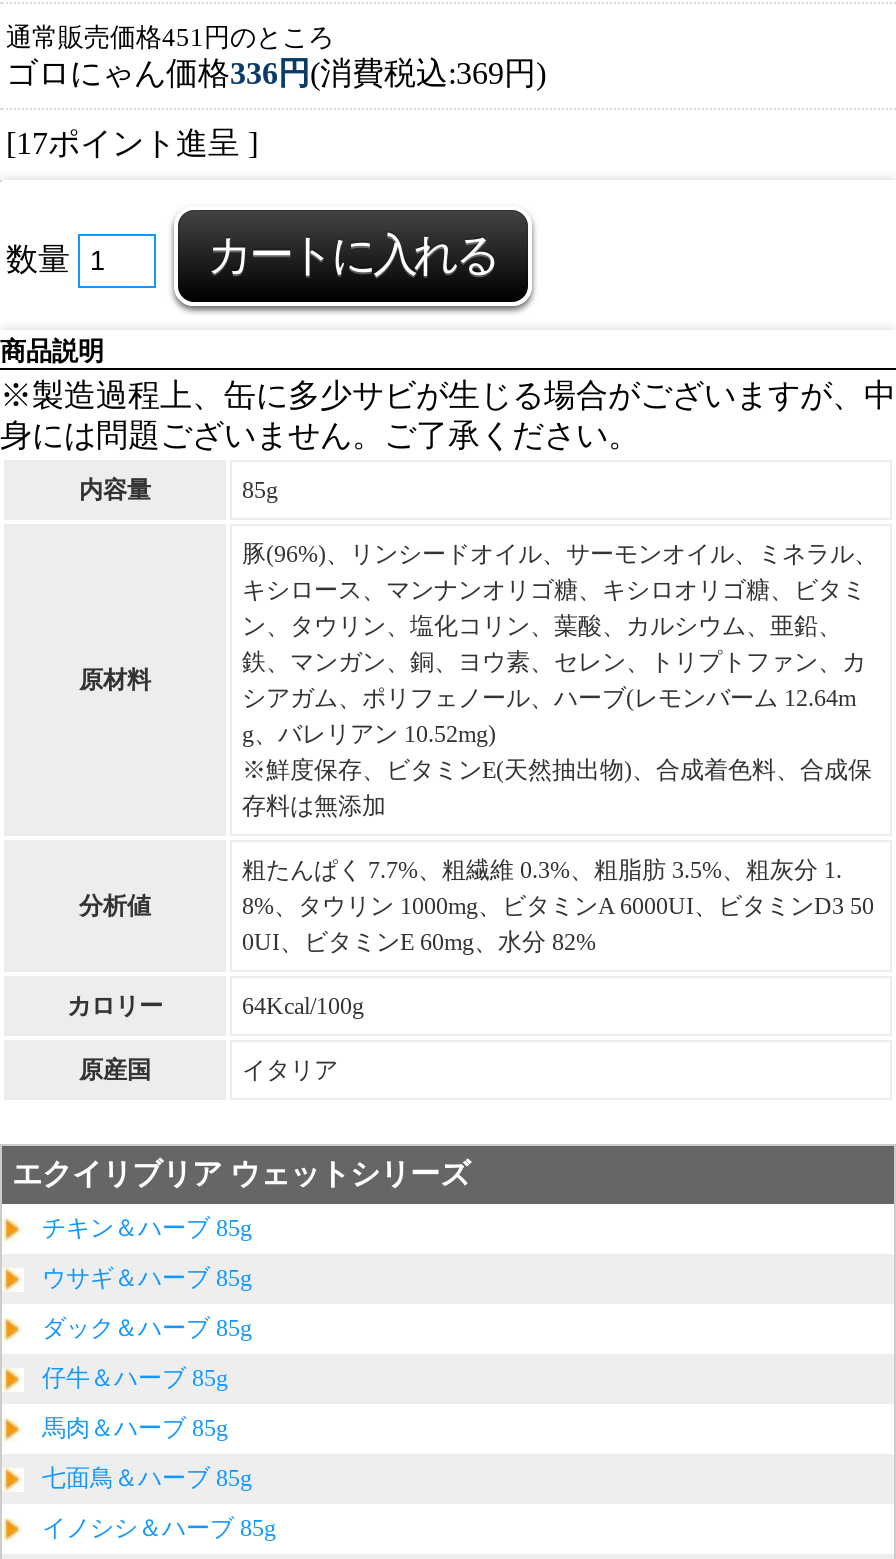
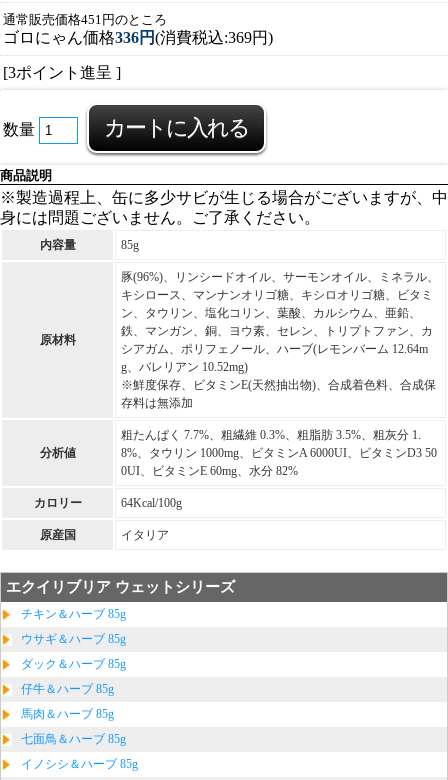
- [17ポイント進呈 ]
+ [3ポイント進呈 ]
